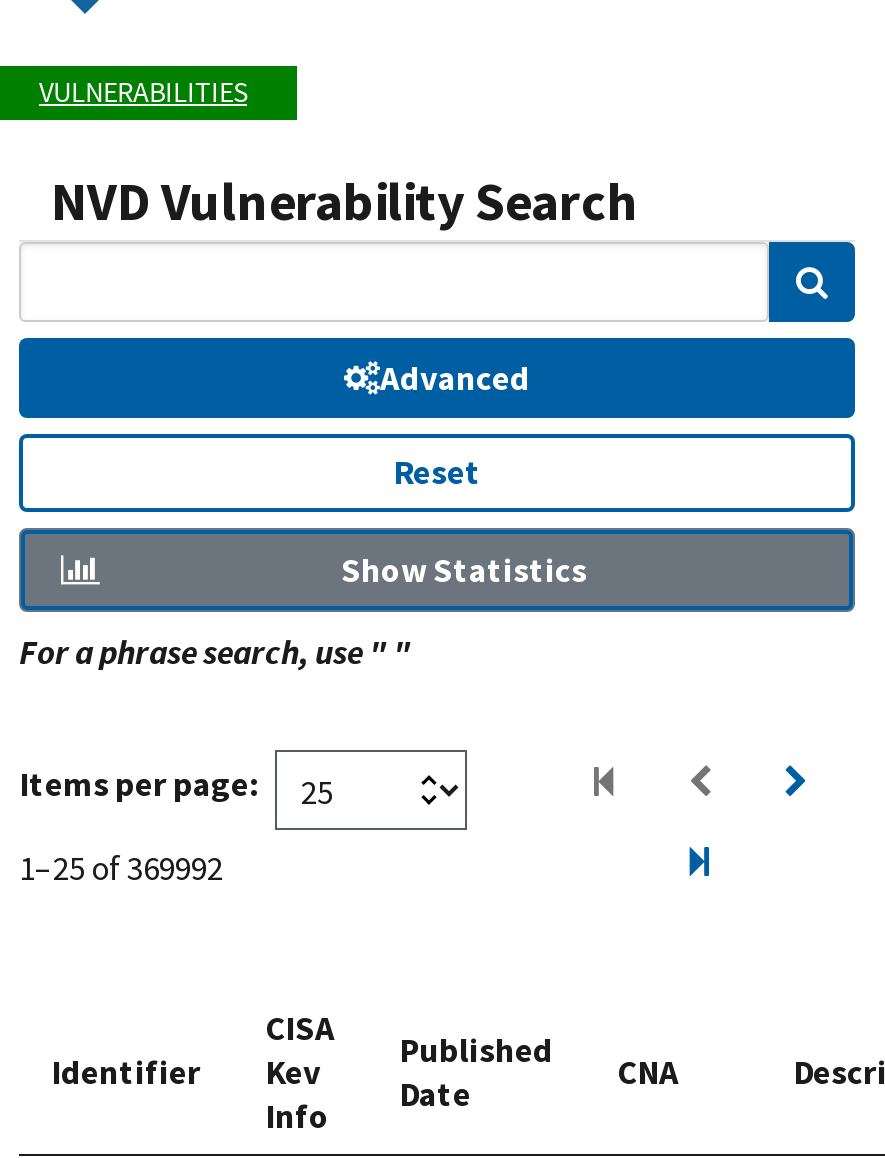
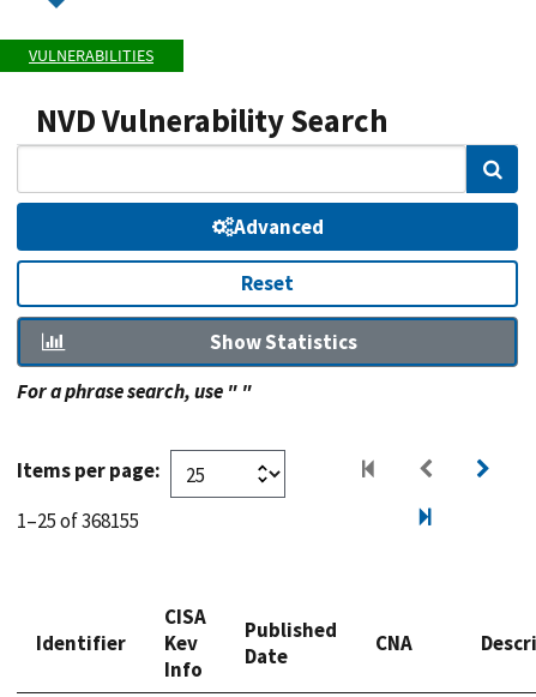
- 1–25 of 369992
+ 1–25 of 368155
